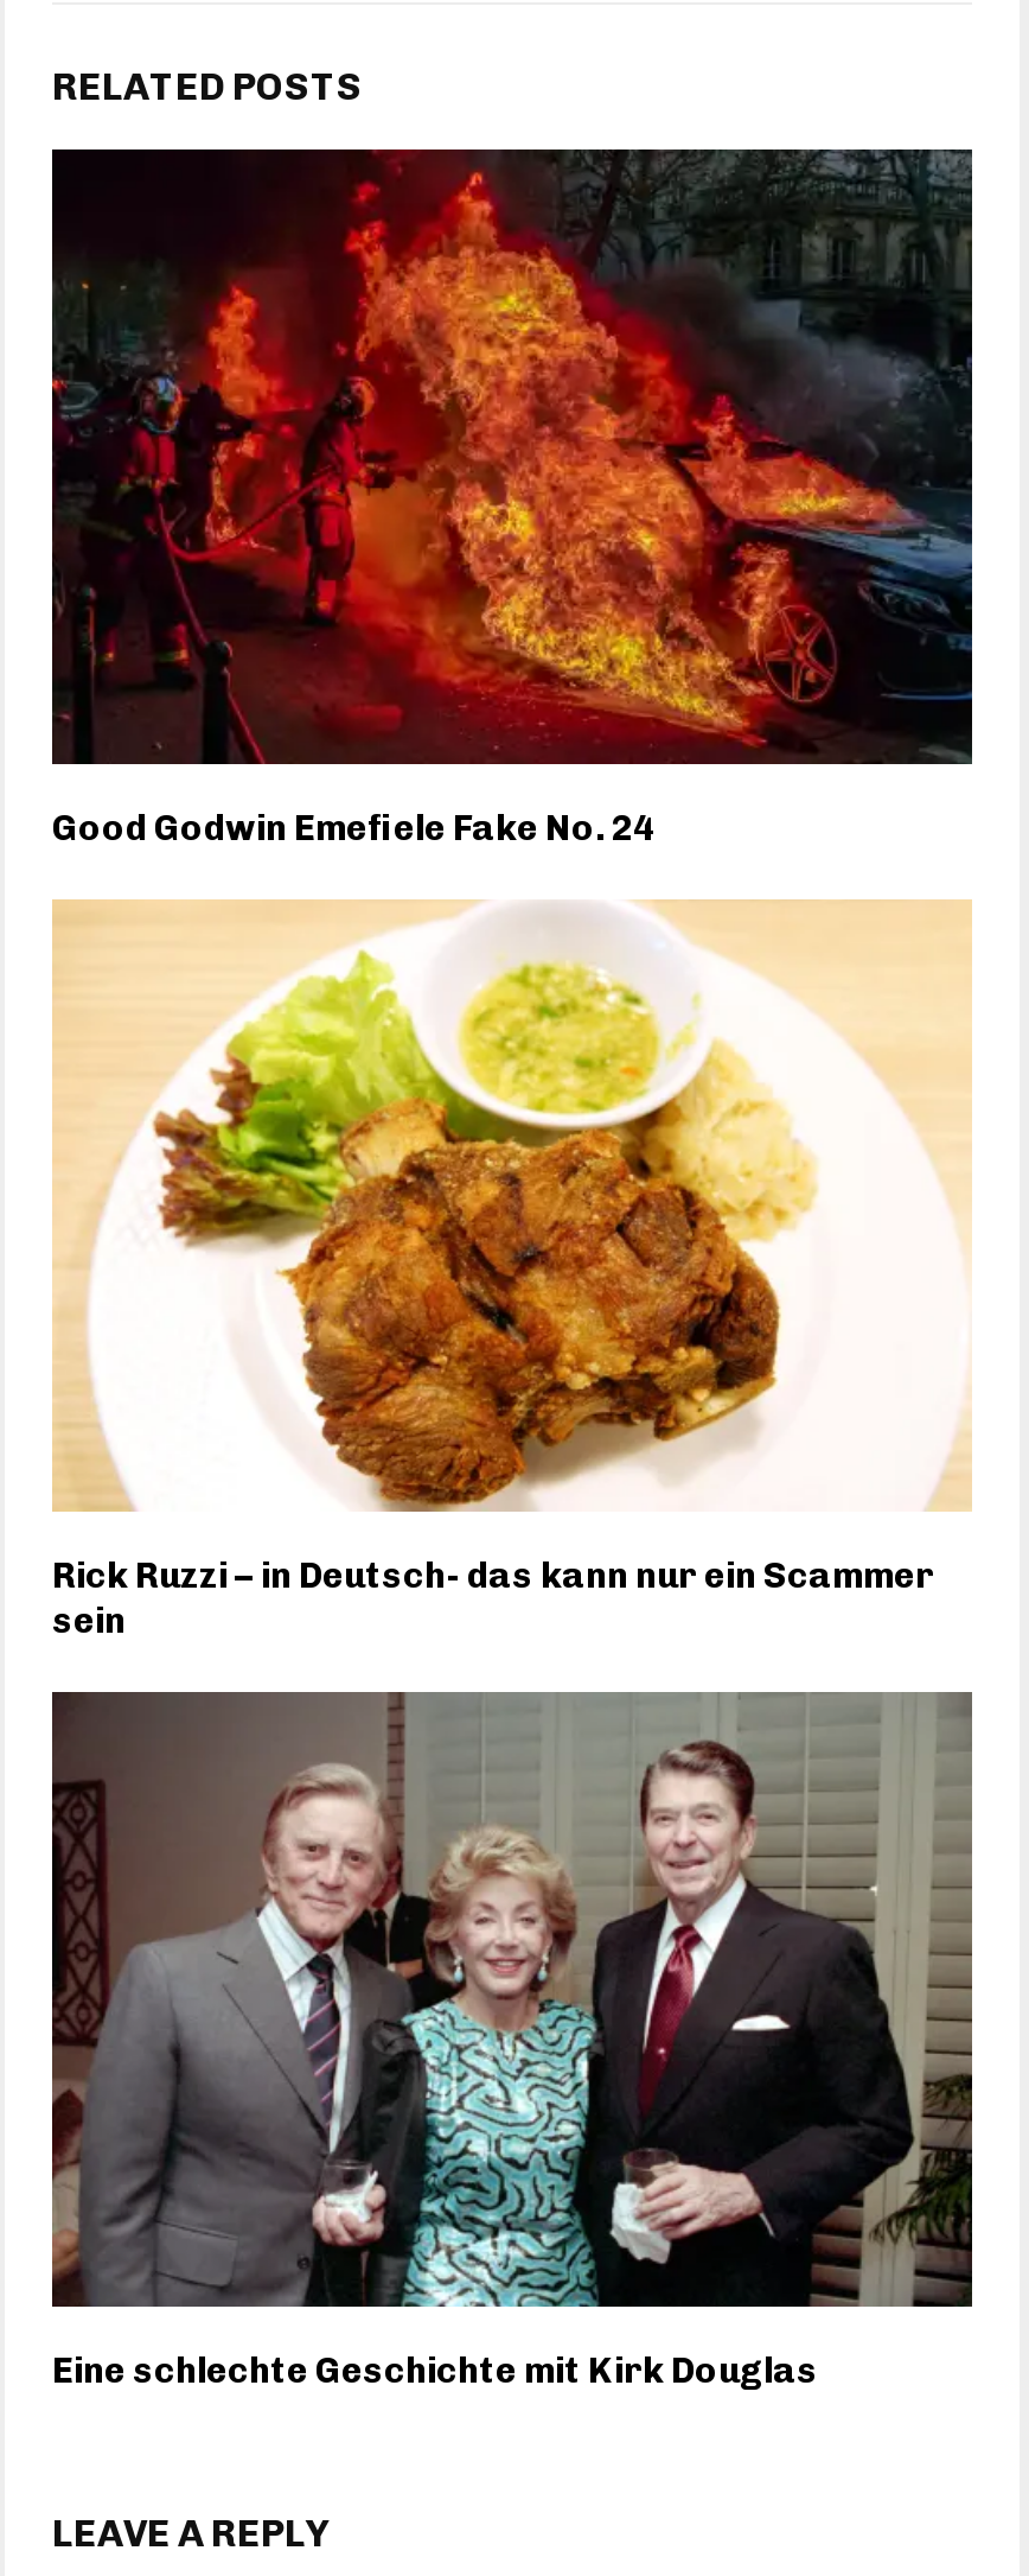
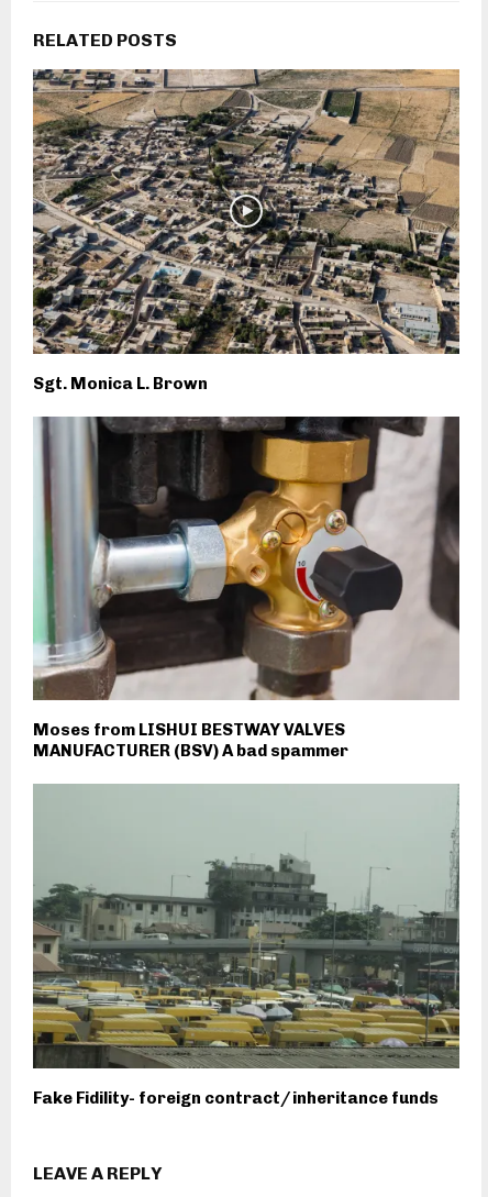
- [image]
- Good Godwin Emefiele Fake No. 24
+ [image]
+ Sgt. Monica L. Brown

- [image]
- Rick Ruzzi – in Deutsch- das kann nur ein Scammer
- sein
+ [image]
+ Moses from LISHUI BESTWAY VALVES
+ MANUFACTURER (BSV) A bad spammer

- [image]
- Eine schlechte Geschichte mit Kirk Douglas
+ [image]
+ Fake Fidility- foreign contract/inheritance funds
